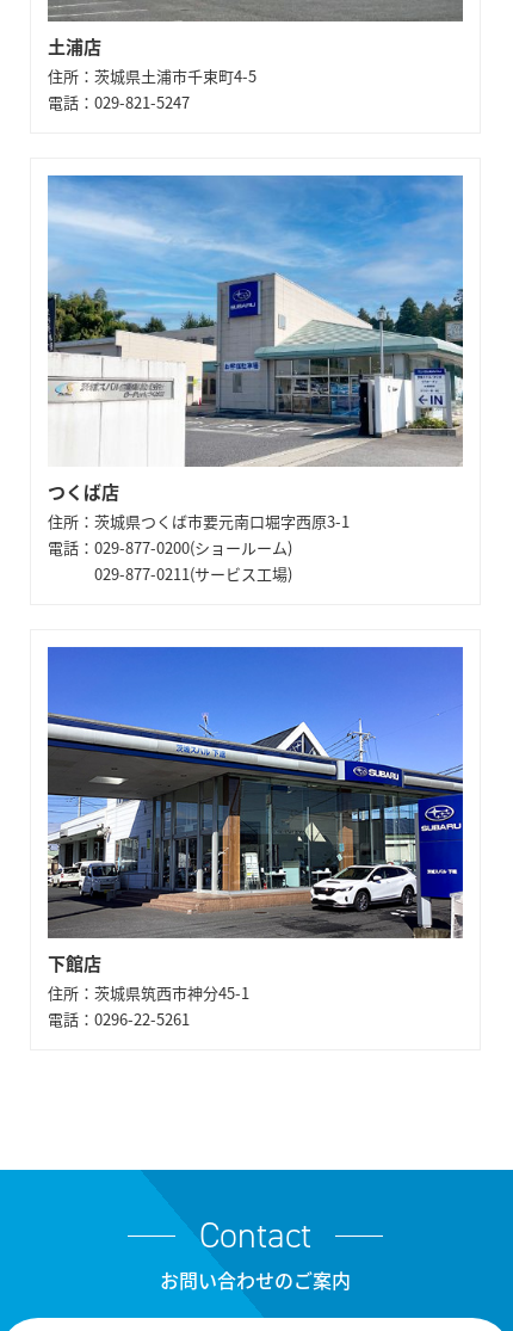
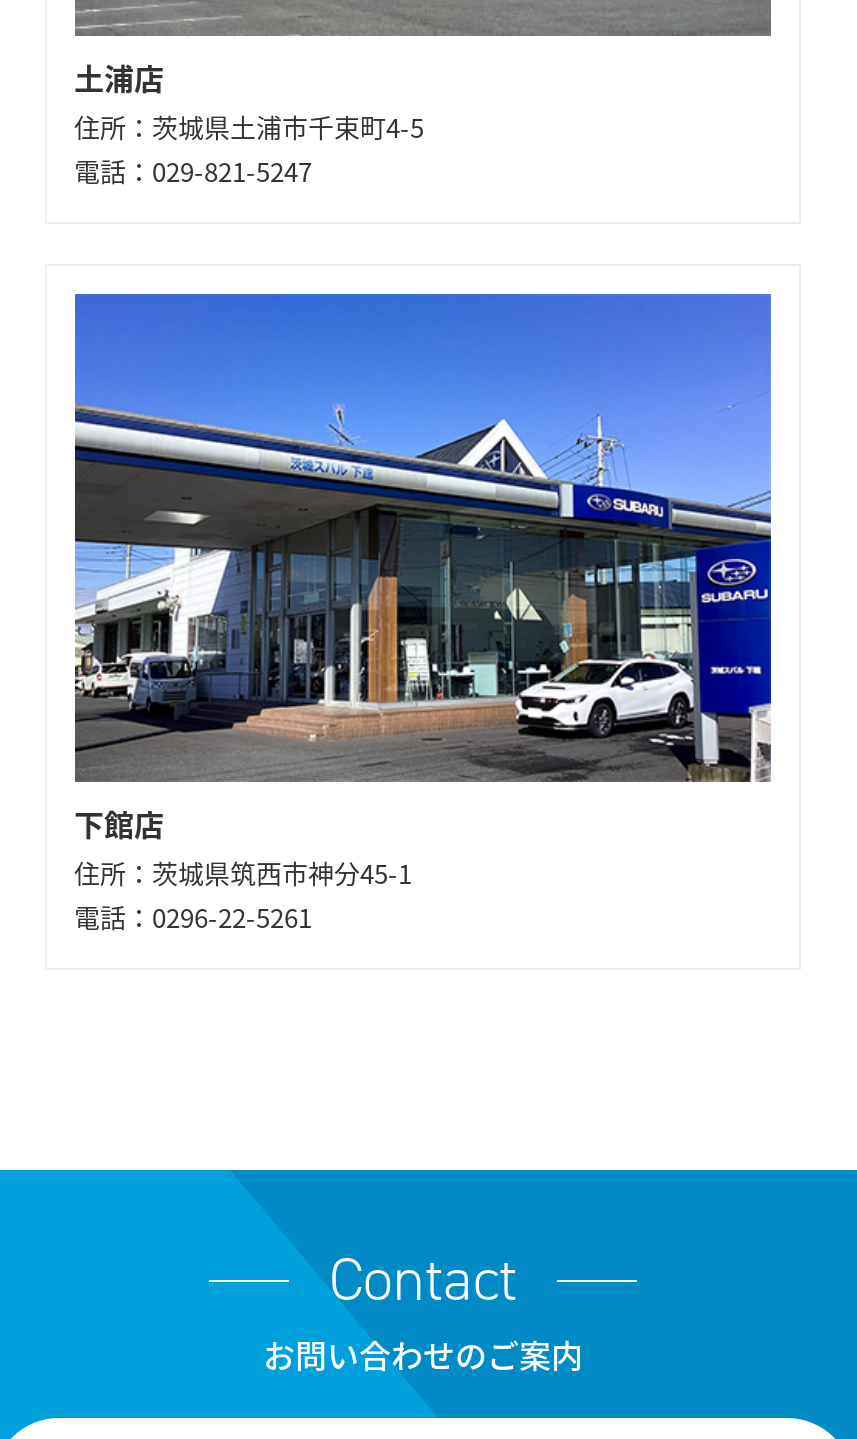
- [image]
- つくば店
- 住所：茨城県つくば市要元南口堀字西原3-1
- 電話：029-877-0200(ショールーム)
- 029-877-0211(サービス工場)
